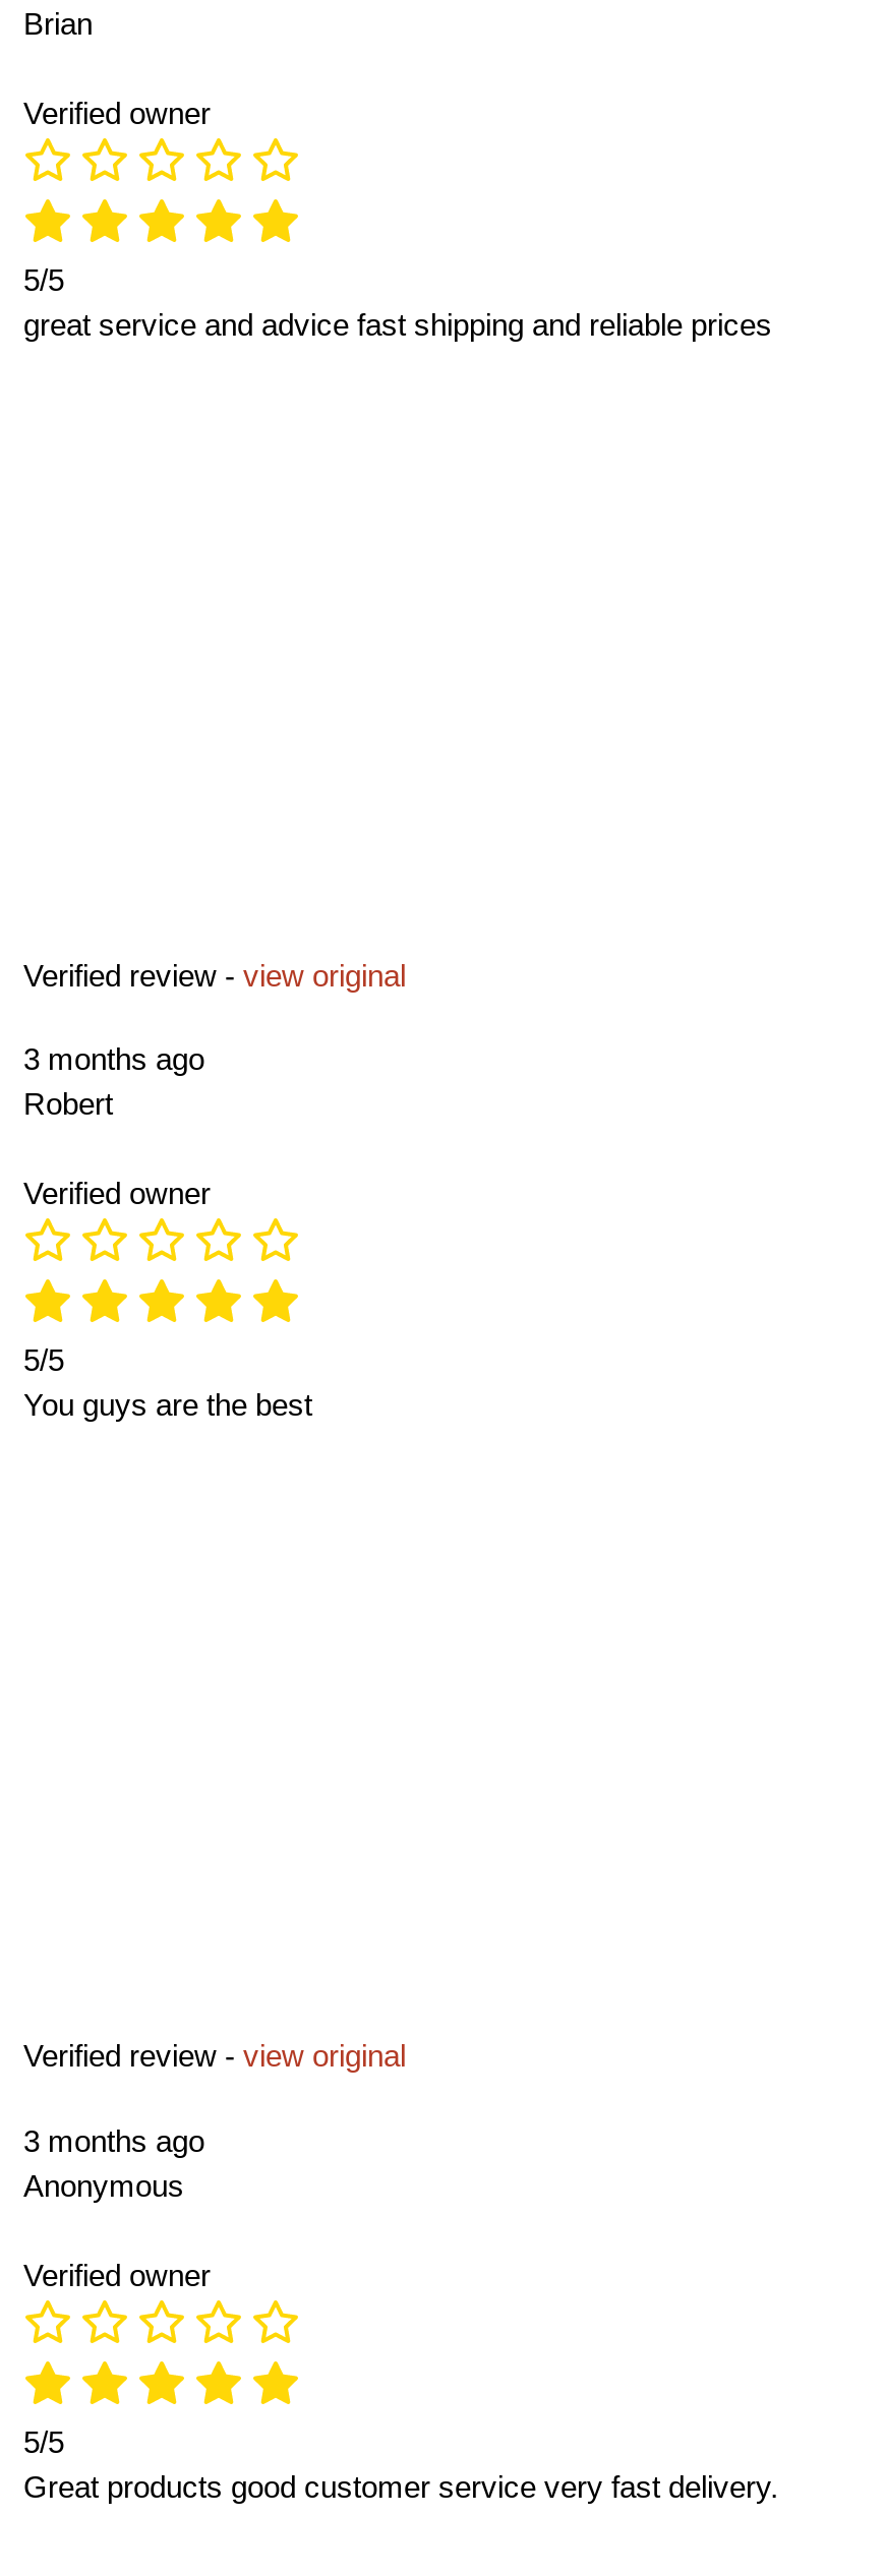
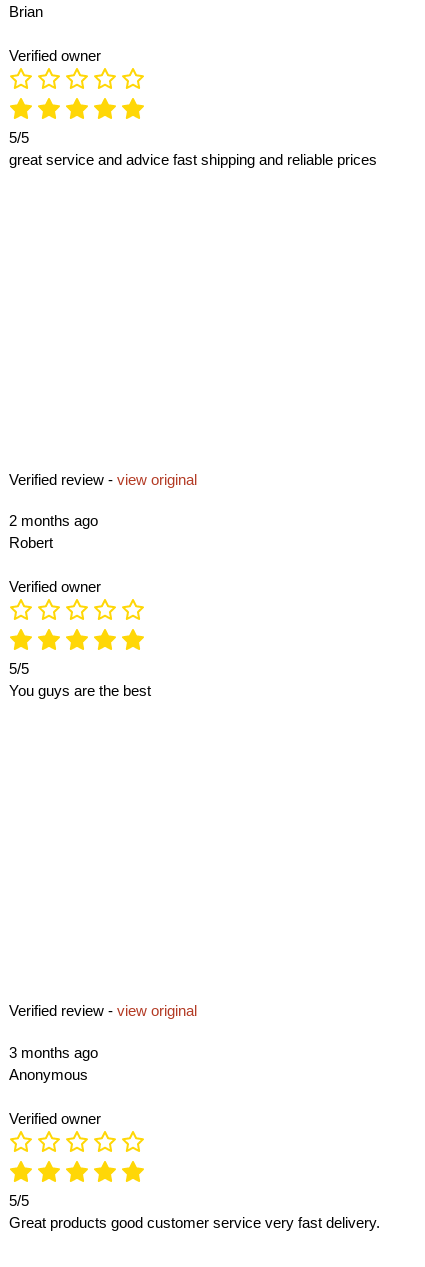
- 3 months ago
+ 2 months ago
